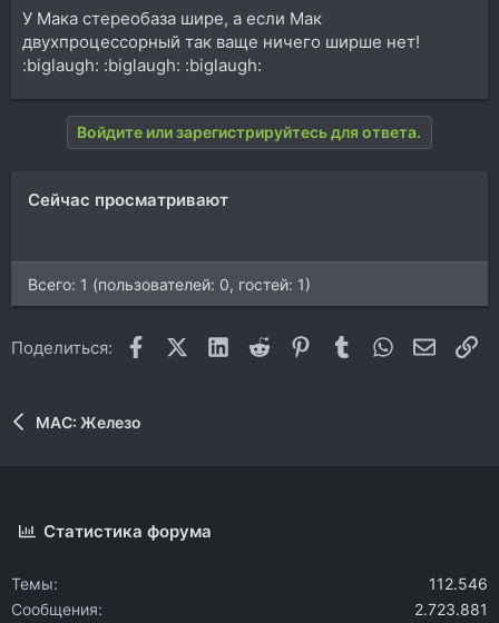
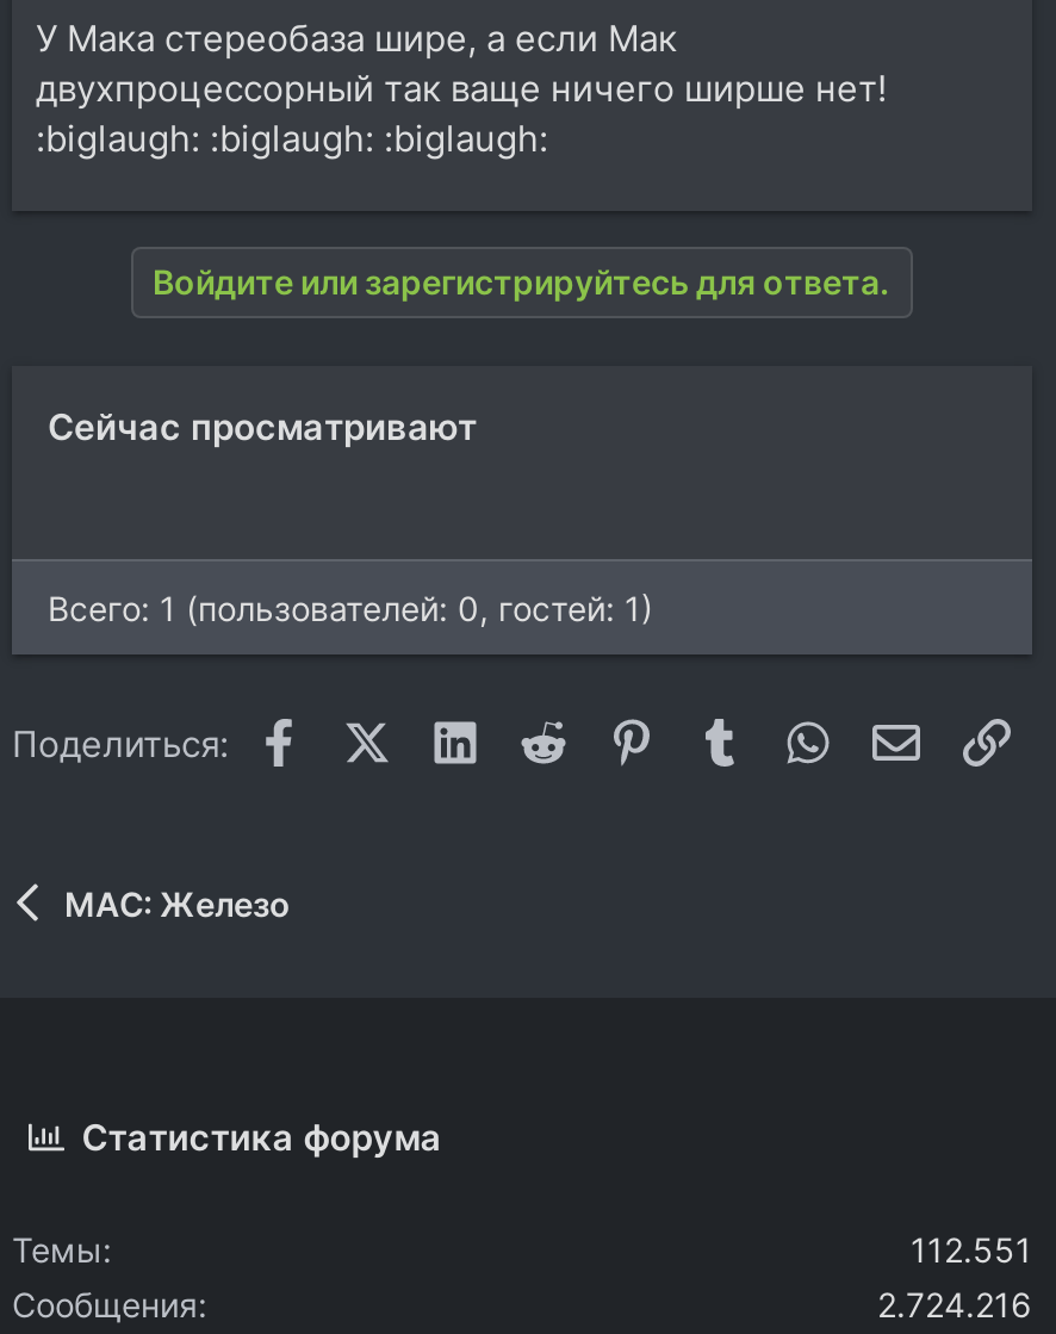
- 112.546
+ 112.551

- 2.723.881
+ 2.724.216
